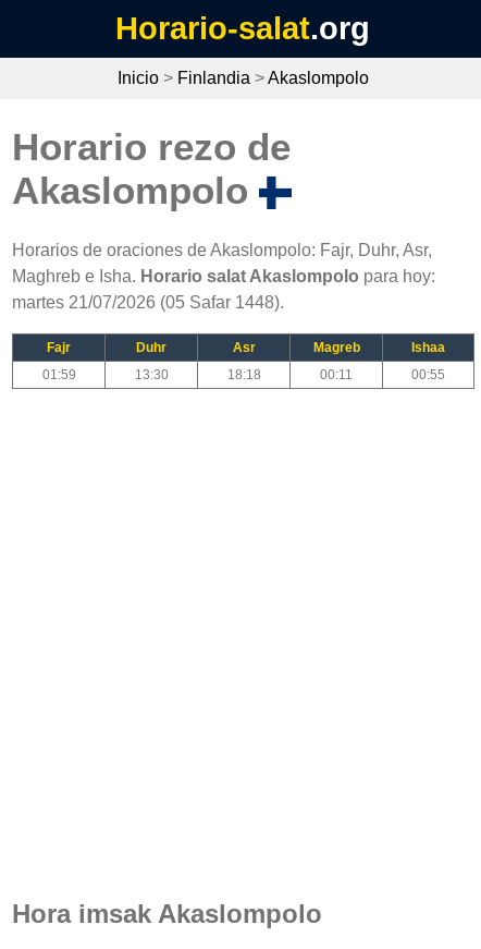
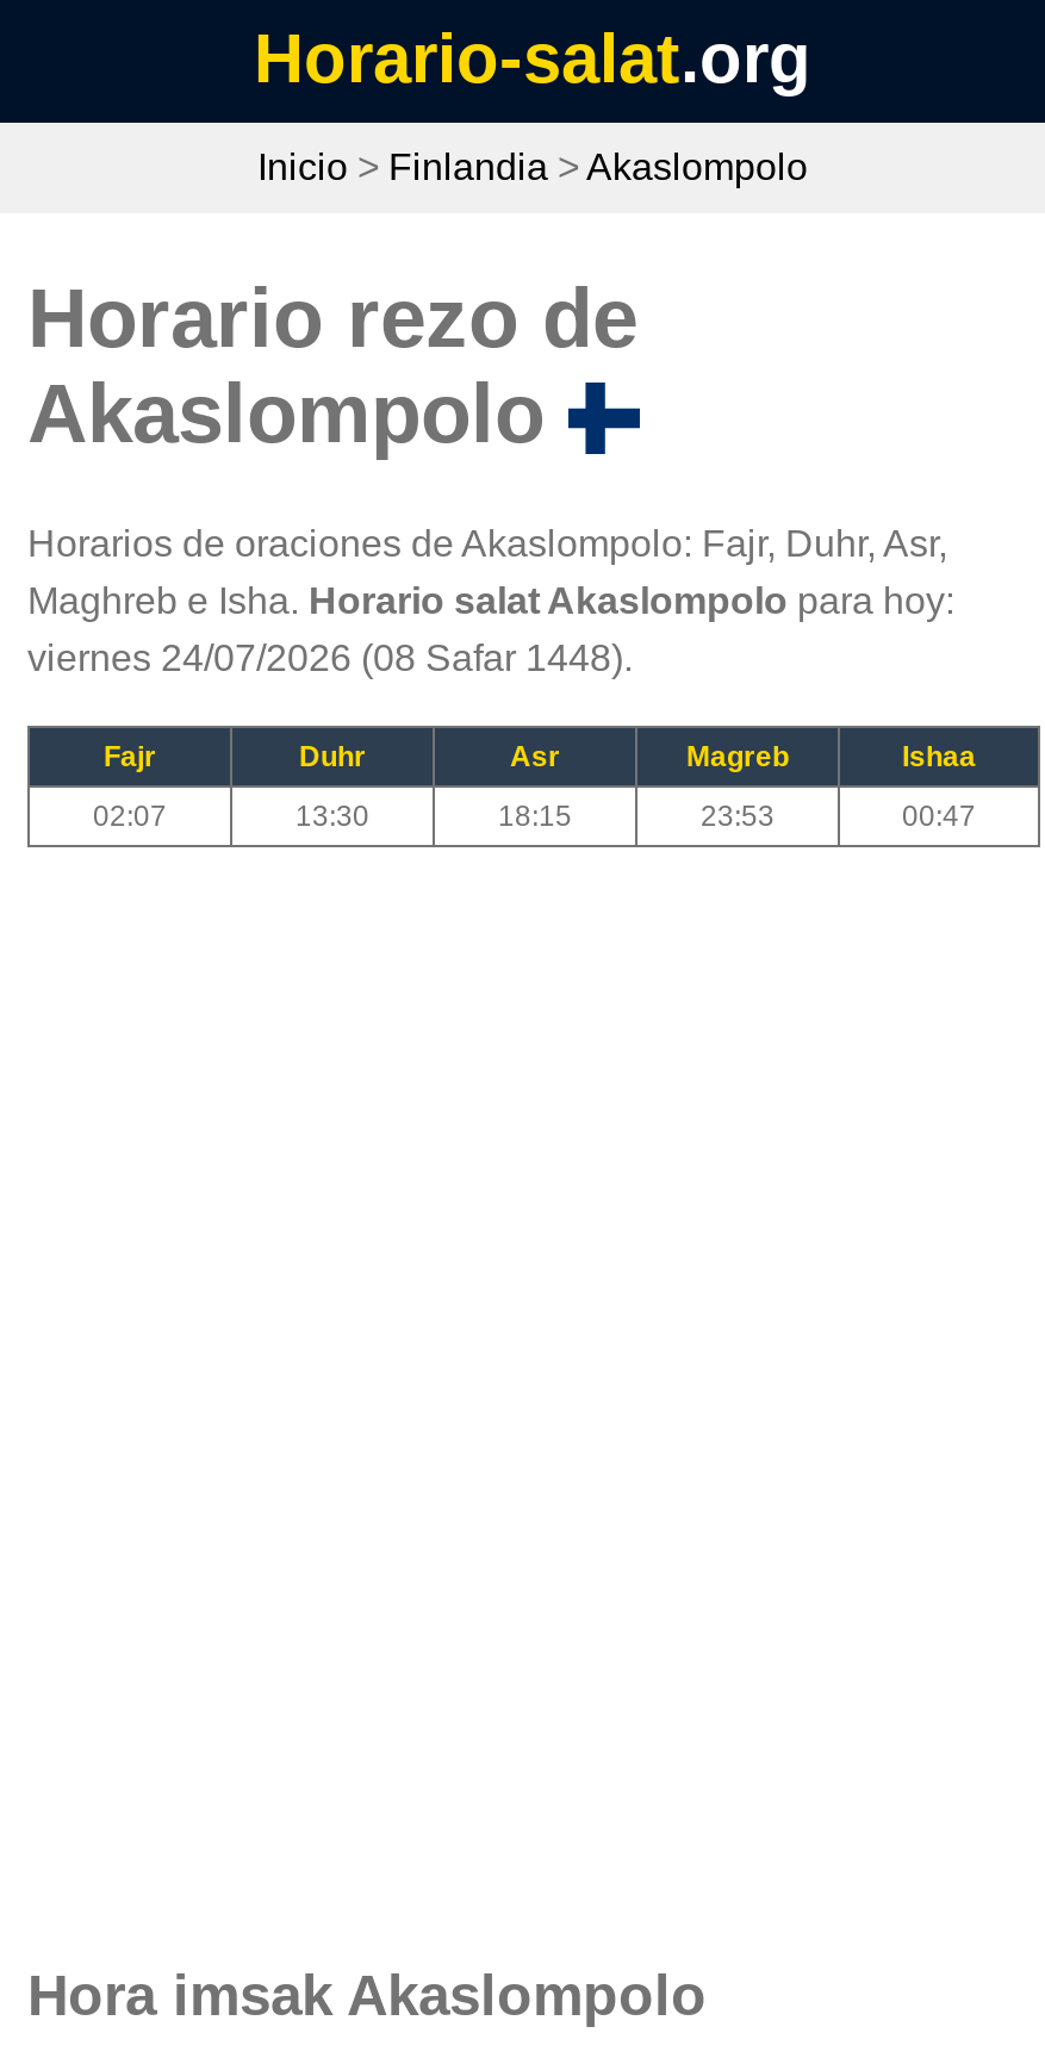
- martes 21/07/2026 (05 Safar 1448).
+ viernes 24/07/2026 (08 Safar 1448).

- 01:59
+ 02:07

- 18:18
+ 18:15

- 00:11
+ 23:53

- 00:55
+ 00:47
